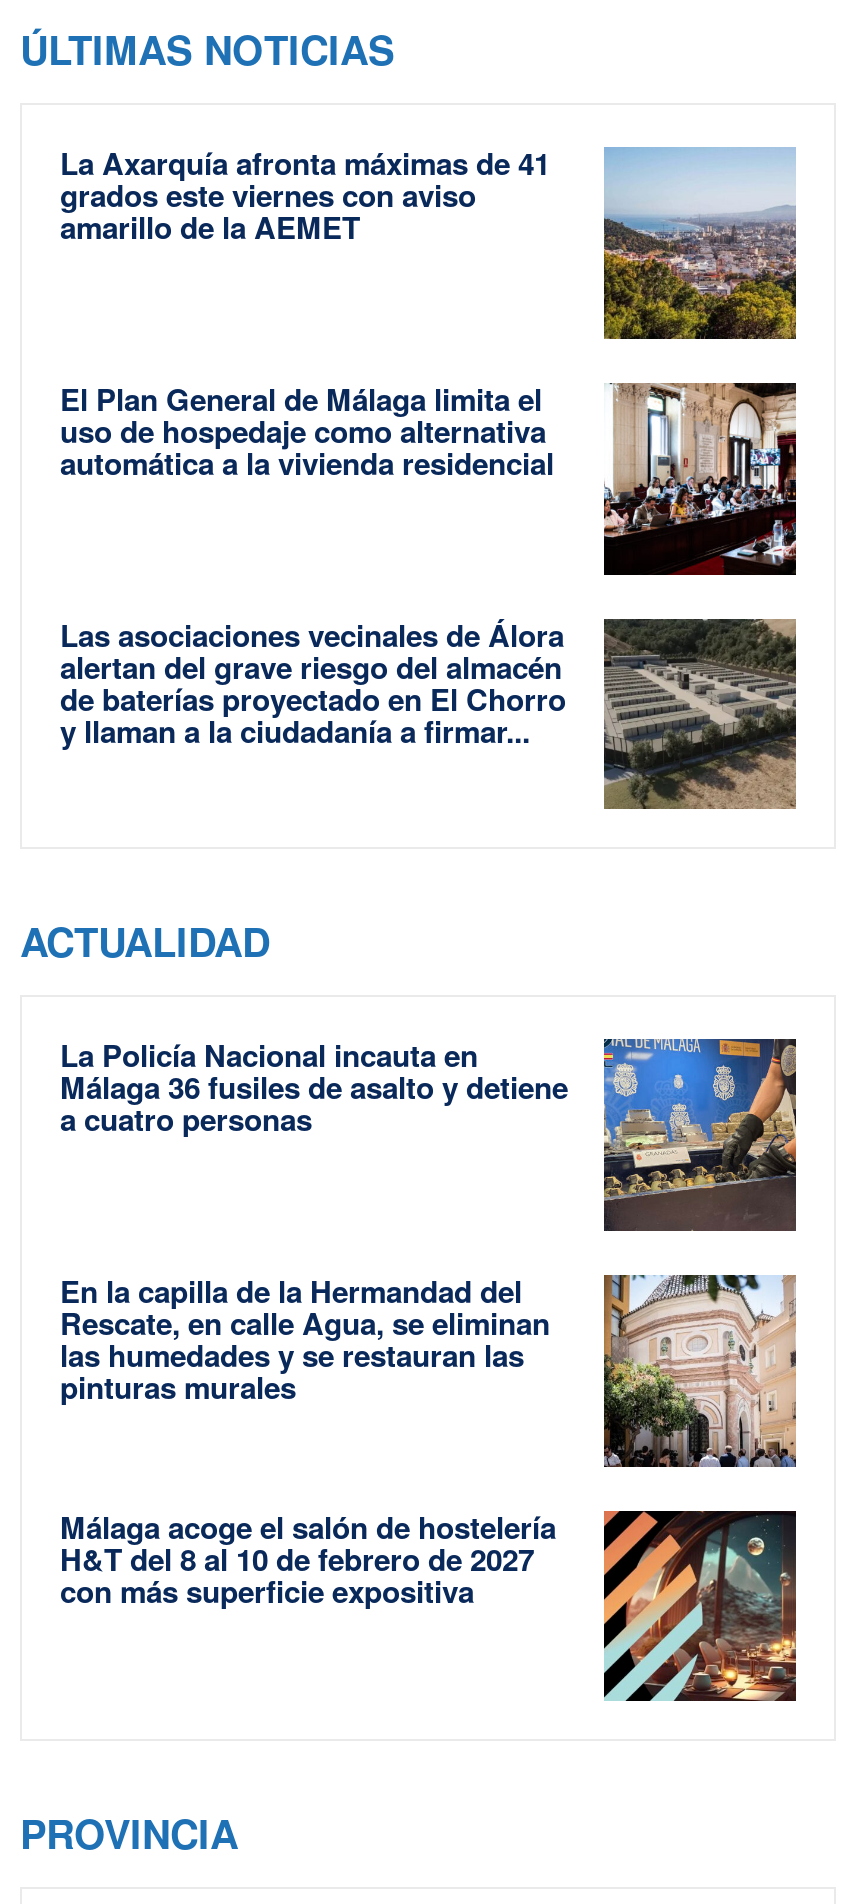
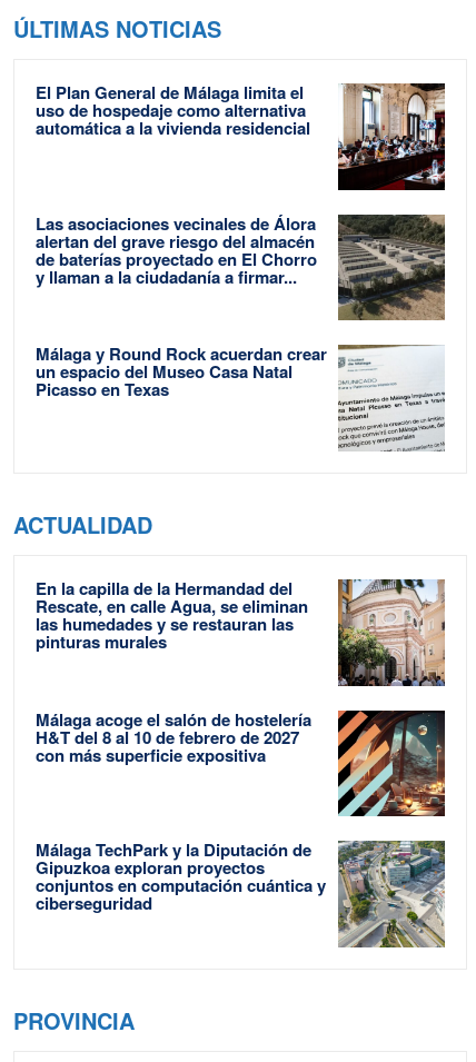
- [image]
- La Axarquía afronta máximas de 41
- grados este viernes con aviso
- amarillo de la AEMET

moved up: [image] | El Plan General de Málaga limita el | uso de hospedaje como alternativa | automática a la vivienda residencial | Las asociaciones vecinales de Álora | alertan del grave riesgo del almacén | de baterías proyectado en El Chorro | y llaman a la ciudadanía a firmar...

+ [image]
+ Málaga y Round Rock acuerdan crear
+ un espacio del Museo Casa Natal
+ Picasso en Texas

- [image]
- La Policía Nacional incauta en
- Málaga 36 fusiles de asalto y detiene
- a cuatro personas

moved up: [image] | En la capilla de la Hermandad del | Rescate, en calle Agua, se eliminan | las humedades y se restauran las | pinturas murales | Málaga acoge el salón de hostelería | H&T del 8 al 10 de febrero de 2027 | con más superficie expositiva

+ [image]
+ Málaga TechPark y la Diputación de
+ Gipuzkoa exploran proyectos
+ conjuntos en computación cuántica y
+ ciberseguridad
